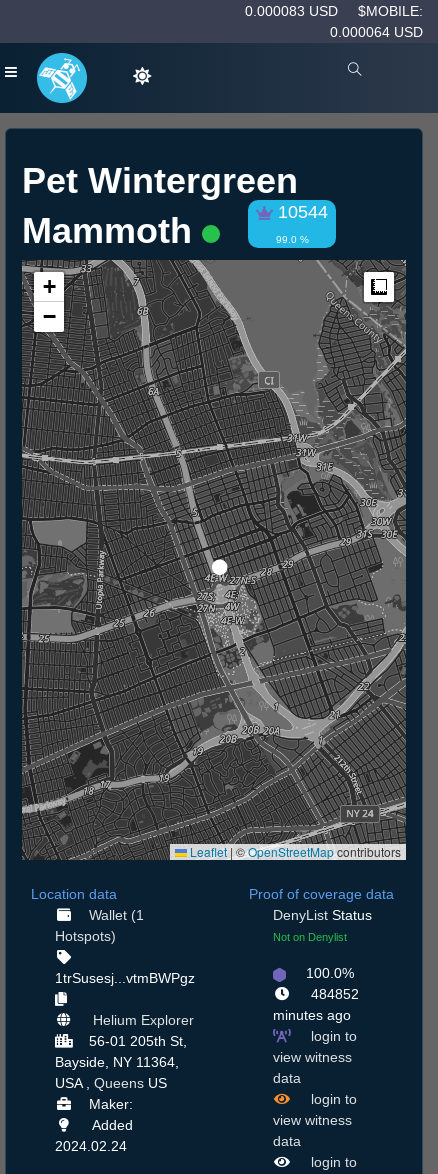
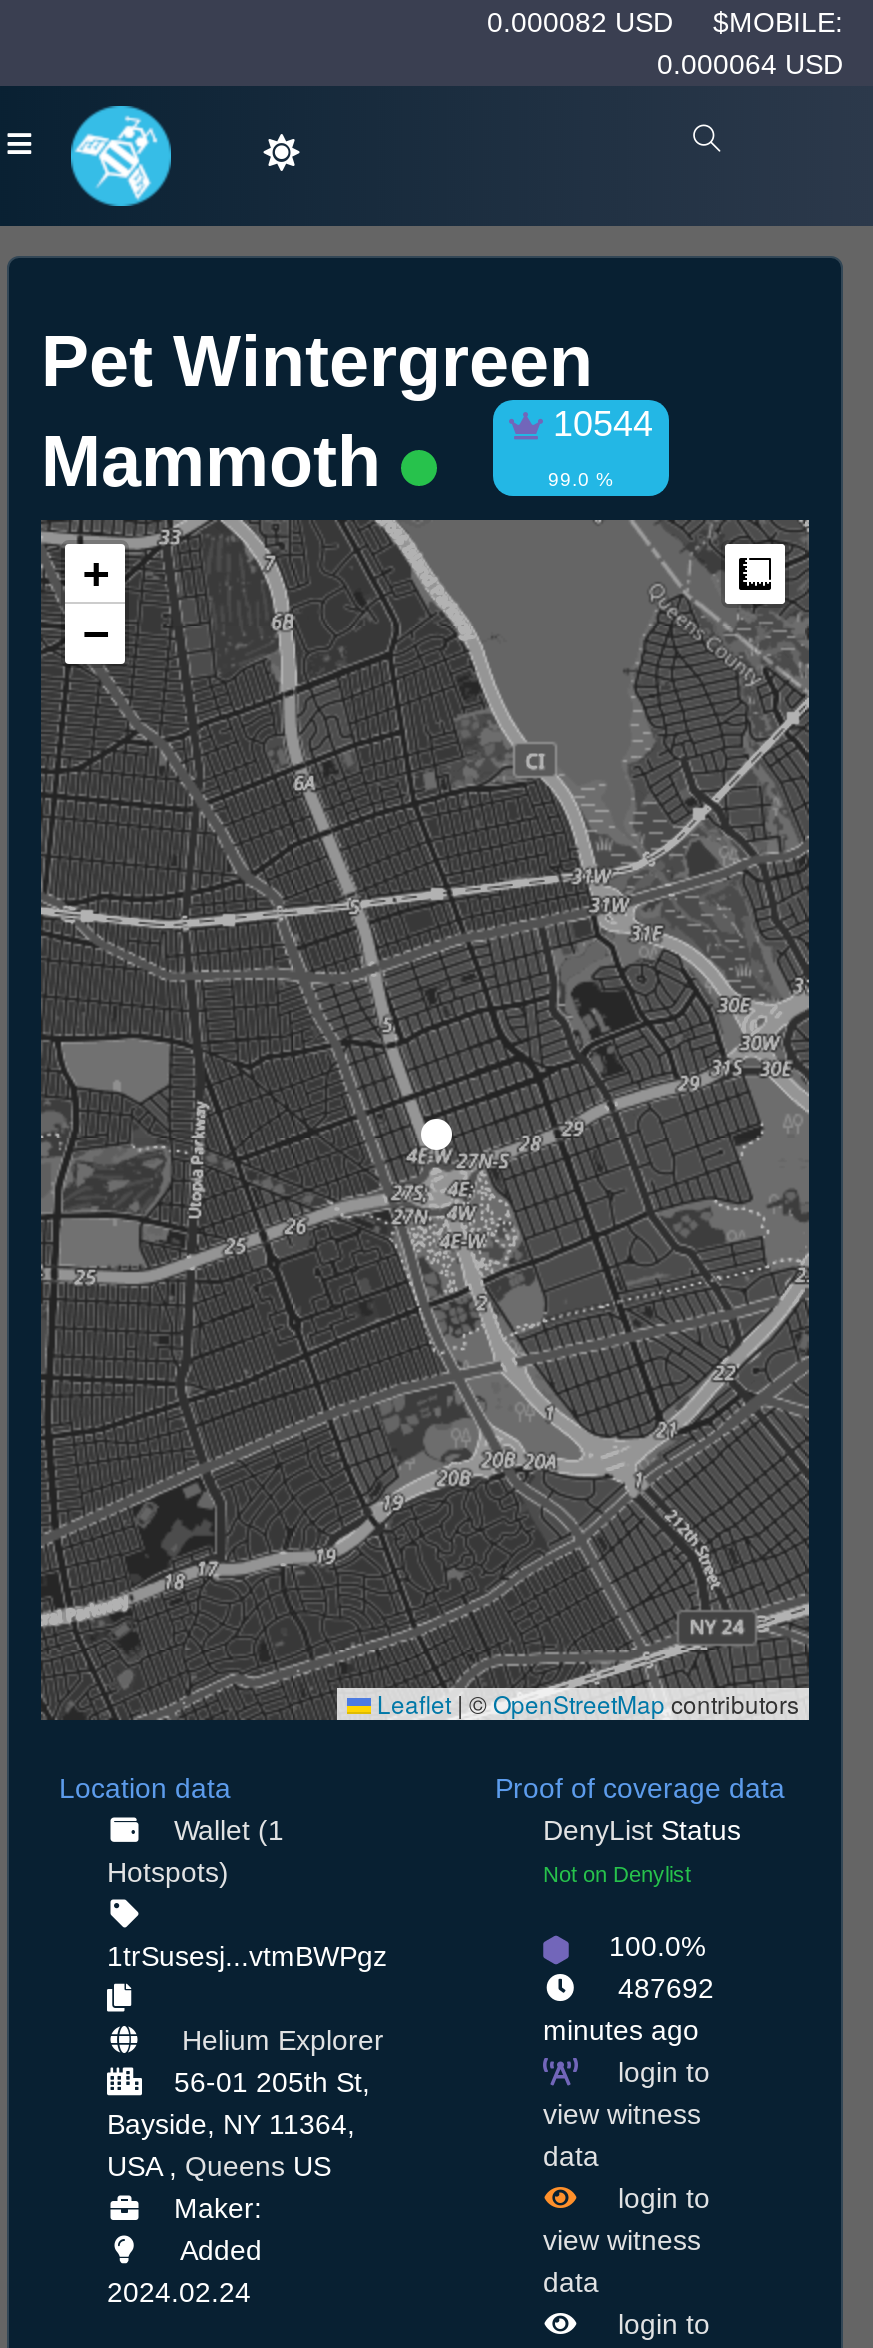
- 0.000083 USD $MOBILE:
+ 0.000082 USD $MOBILE:

- 484852
+ 487692
